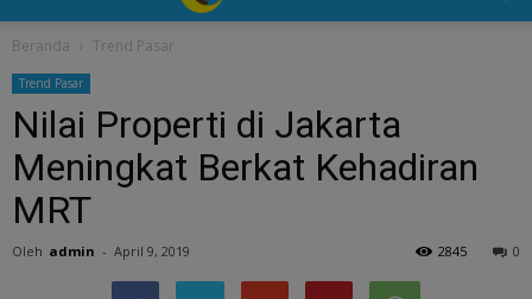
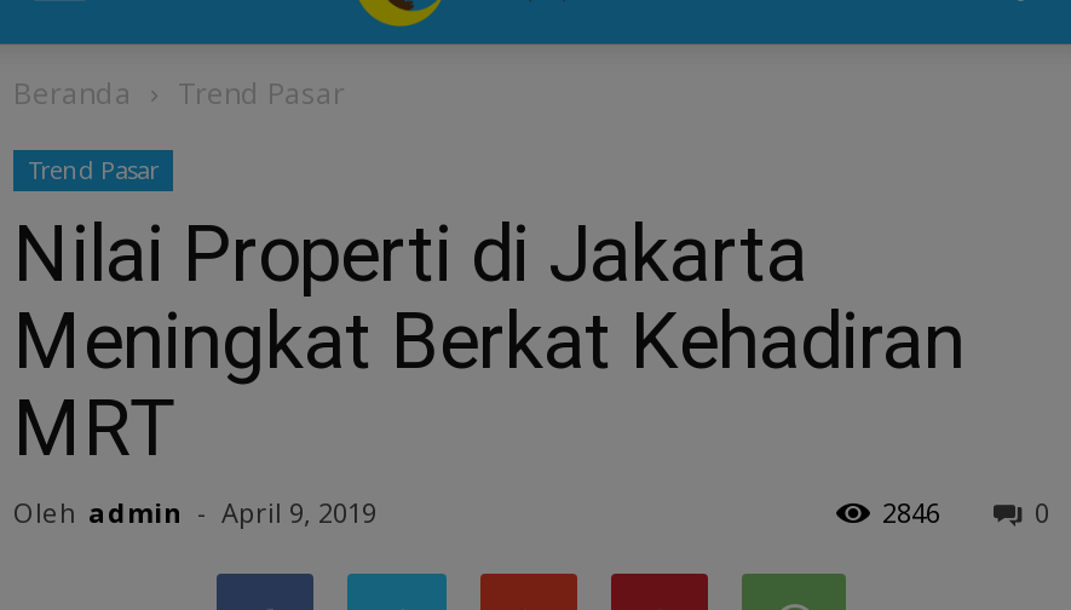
- 2845
+ 2846
